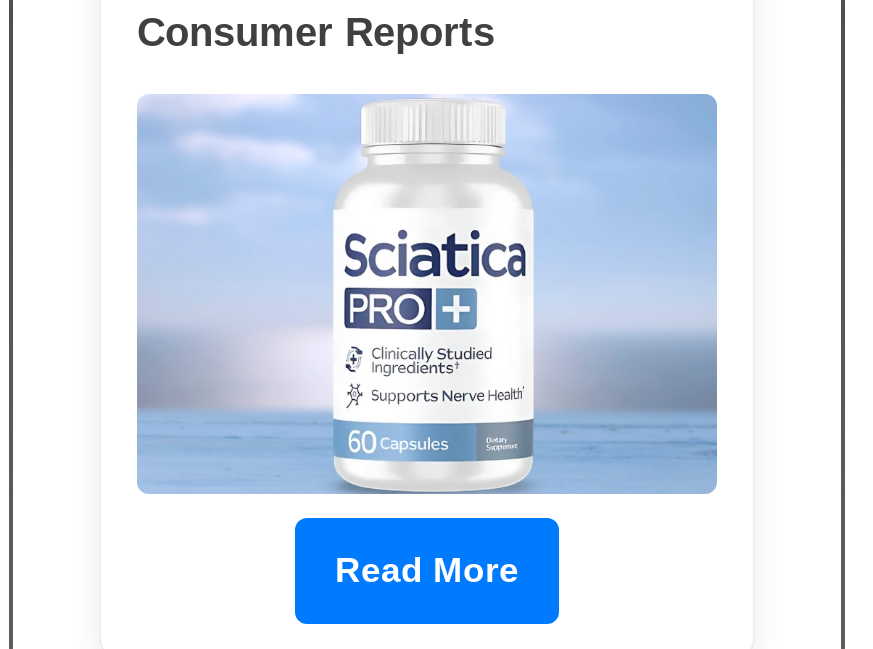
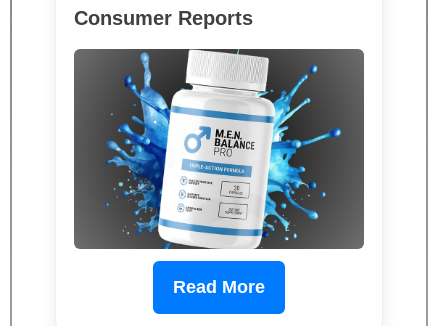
- [image]
+ [image]
